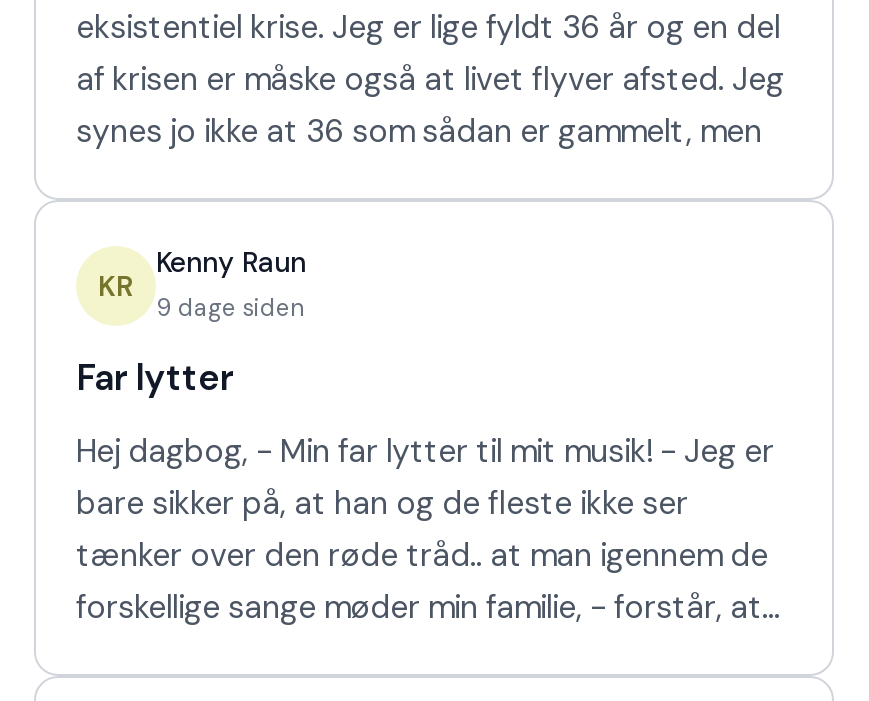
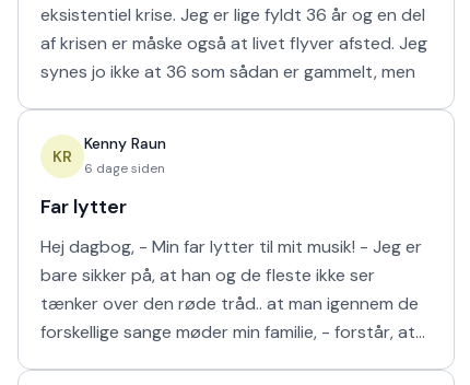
- 9 dage siden
+ 6 dage siden
